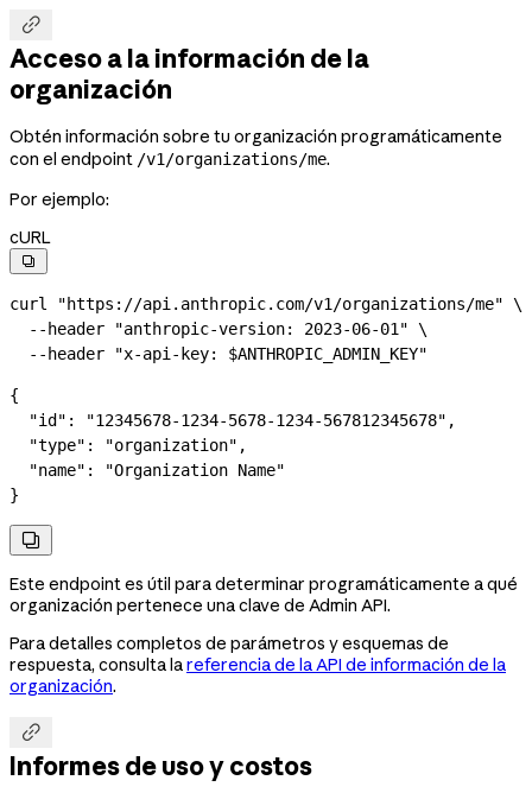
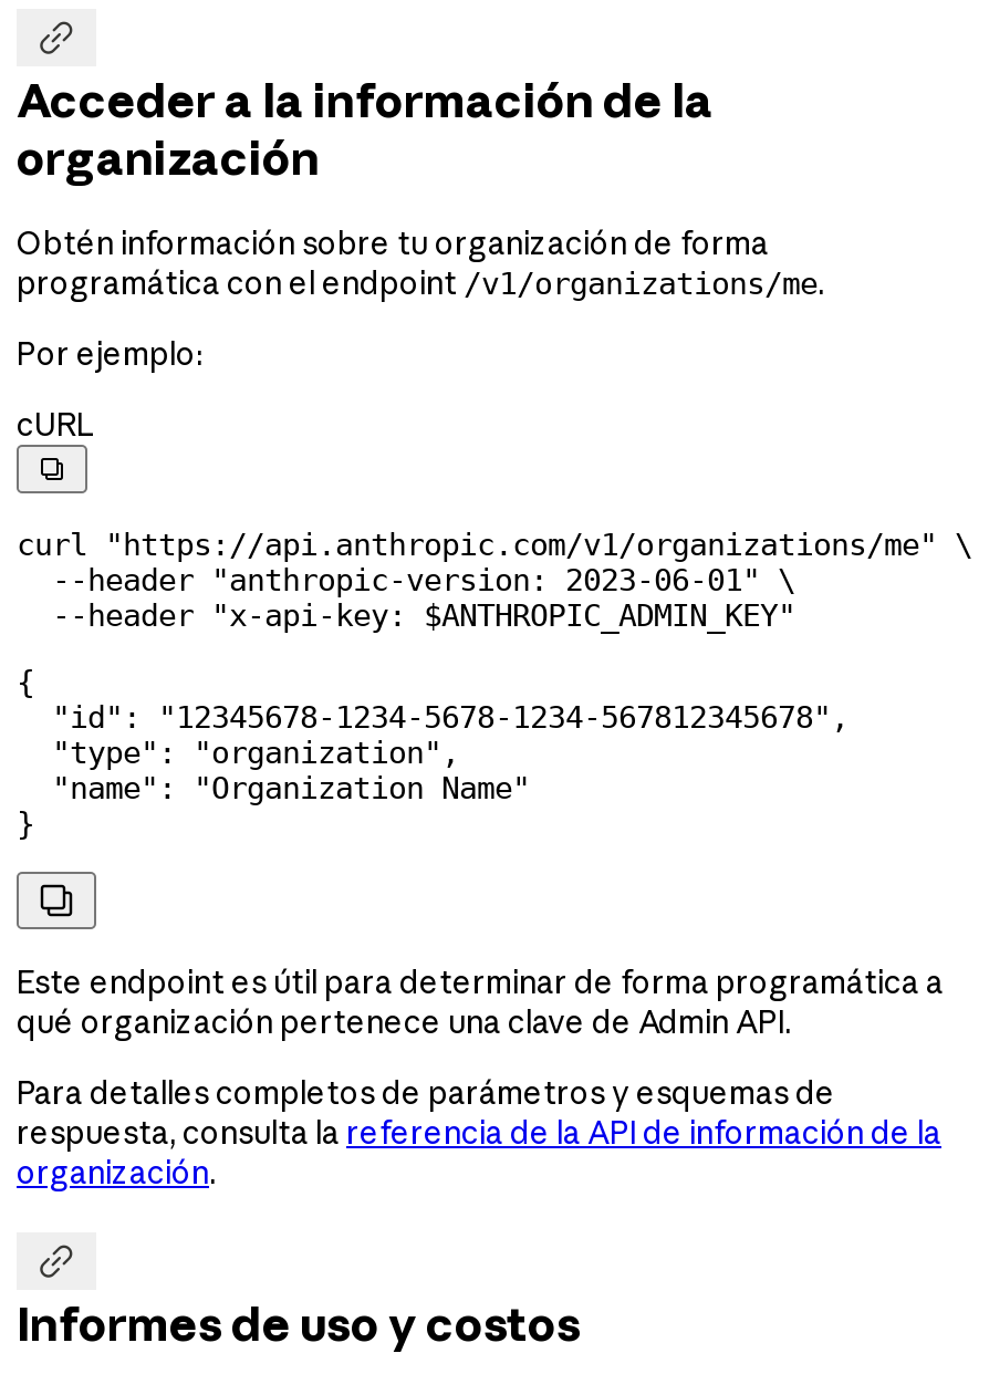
- Acceso a la información de la
+ Acceder a la información de la

- Obtén información sobre tu organización programáticamente
- con el endpoint /v1/organizations/me.
+ Obtén información sobre tu organización de forma
+ programática con el endpoint /v1/organizations/me.

- Este endpoint es útil para determinar programáticamente a qué
- organización pertenece una clave de Admin API.
+ Este endpoint es útil para determinar de forma programática a
+ qué organización pertenece una clave de Admin API.
